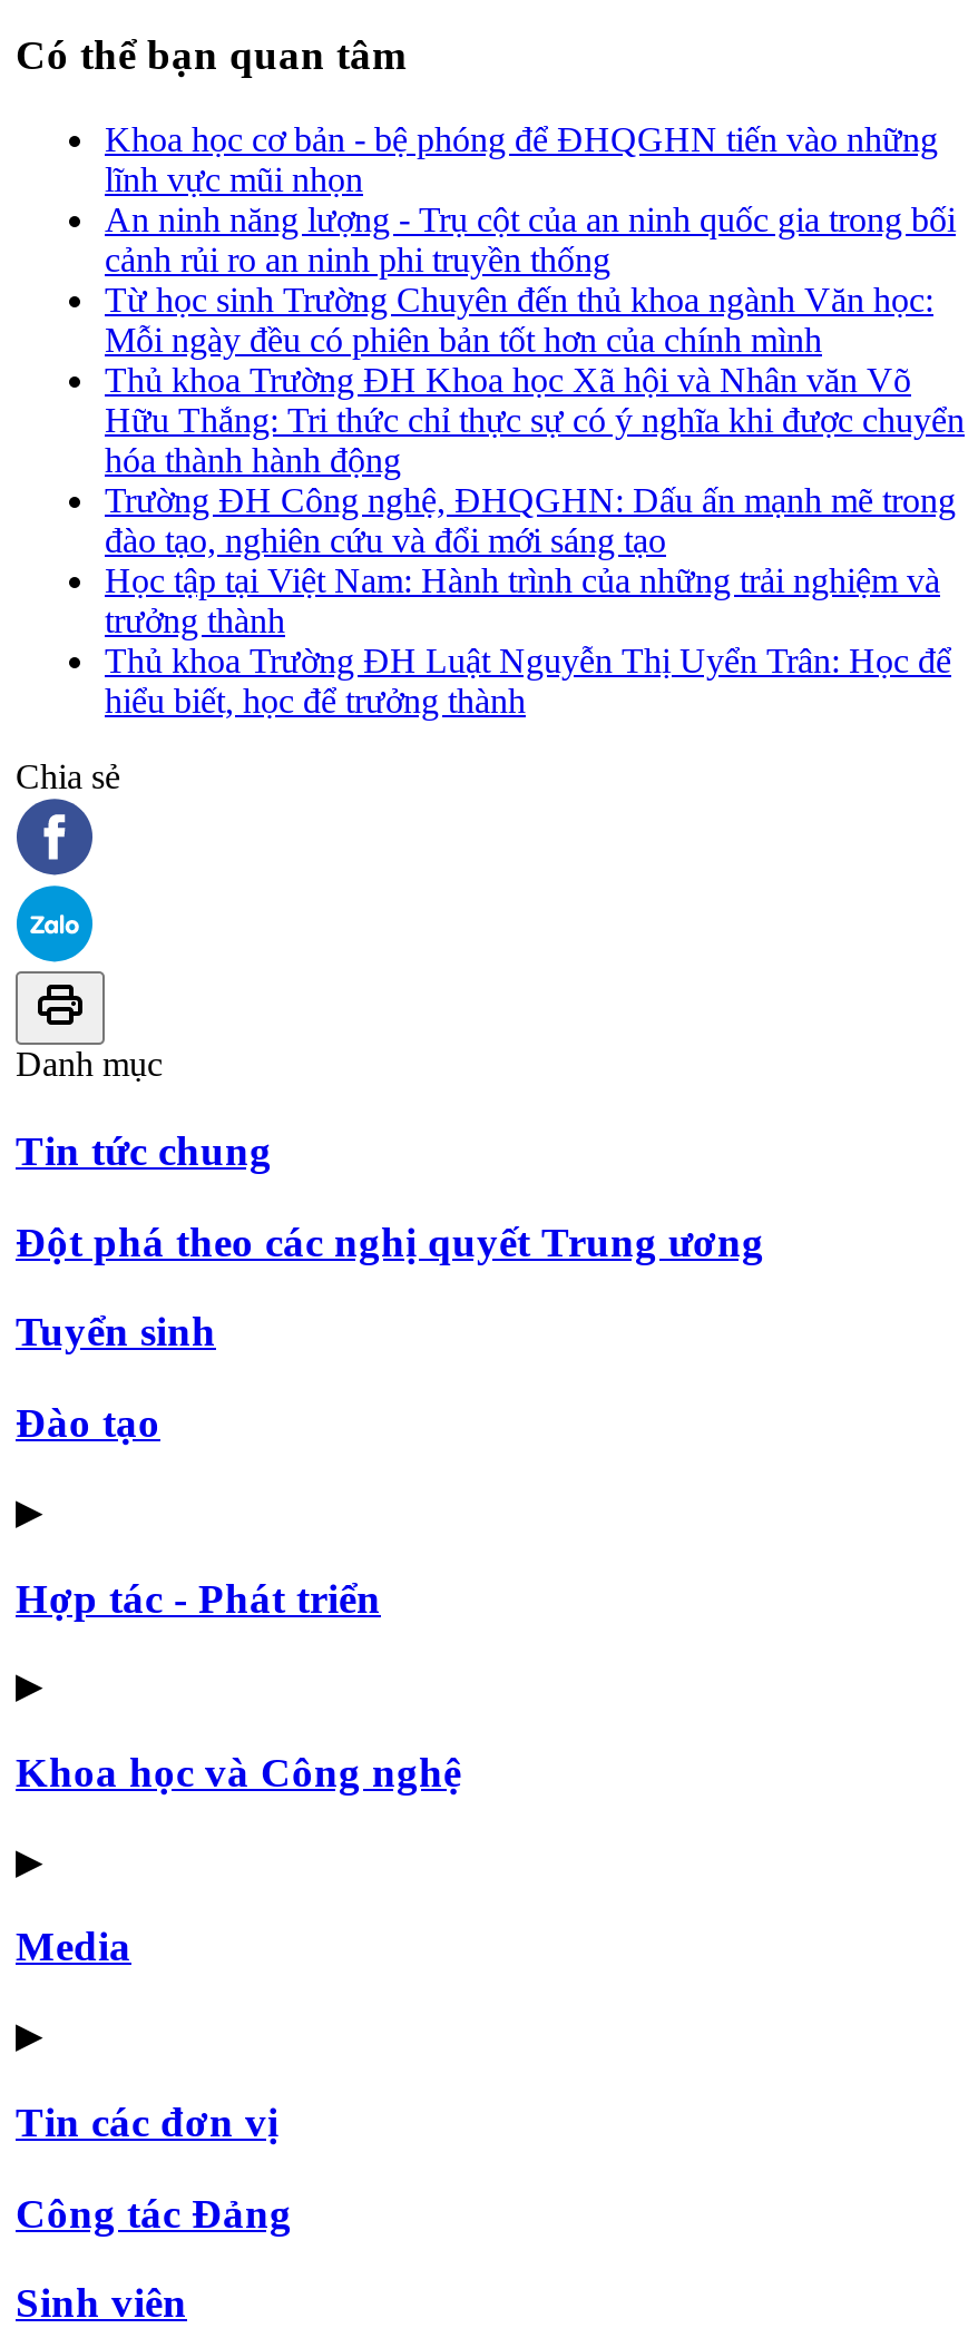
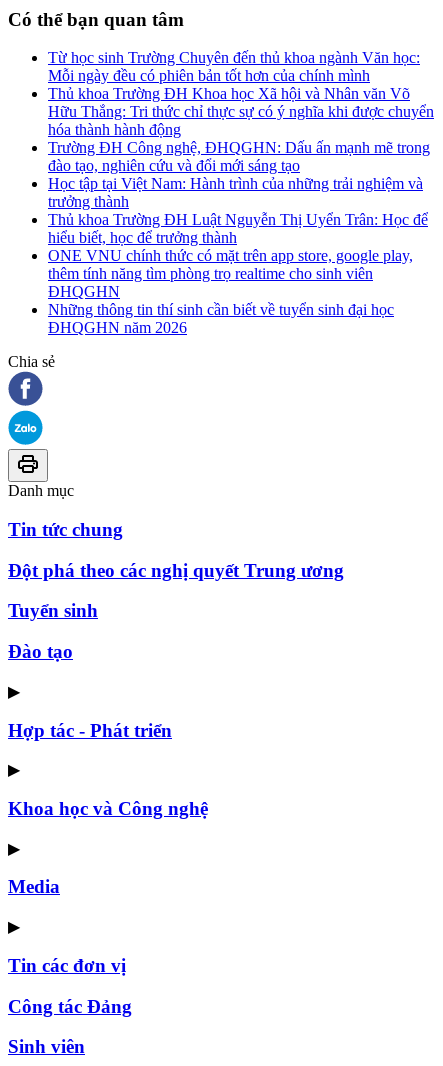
- Khoa học cơ bản - bệ phóng để ĐHQGHN tiến vào những
- lĩnh vực mũi nhọn
- An ninh năng lượng - Trụ cột của an ninh quốc gia trong bối
- cảnh rủi ro an ninh phi truyền thống

moved up: Từ học sinh Trường Chuyên đến thủ khoa ngành Văn học: | Mỗi ngày đều có phiên bản tốt hơn của chính mình | Thủ khoa Trường ĐH Khoa học Xã hội và Nhân văn Võ | ... | Thủ khoa Trường ĐH Luật Nguyễn Thị Uyển Trân: Học để | hiểu biết, học để trưởng thành

+ ONE VNU chính thức có mặt trên app store, google play,
+ thêm tính năng tìm phòng trọ realtime cho sinh viên
+ ĐHQGHN
+ Những thông tin thí sinh cần biết về tuyển sinh đại học
+ ĐHQGHN năm 2026
